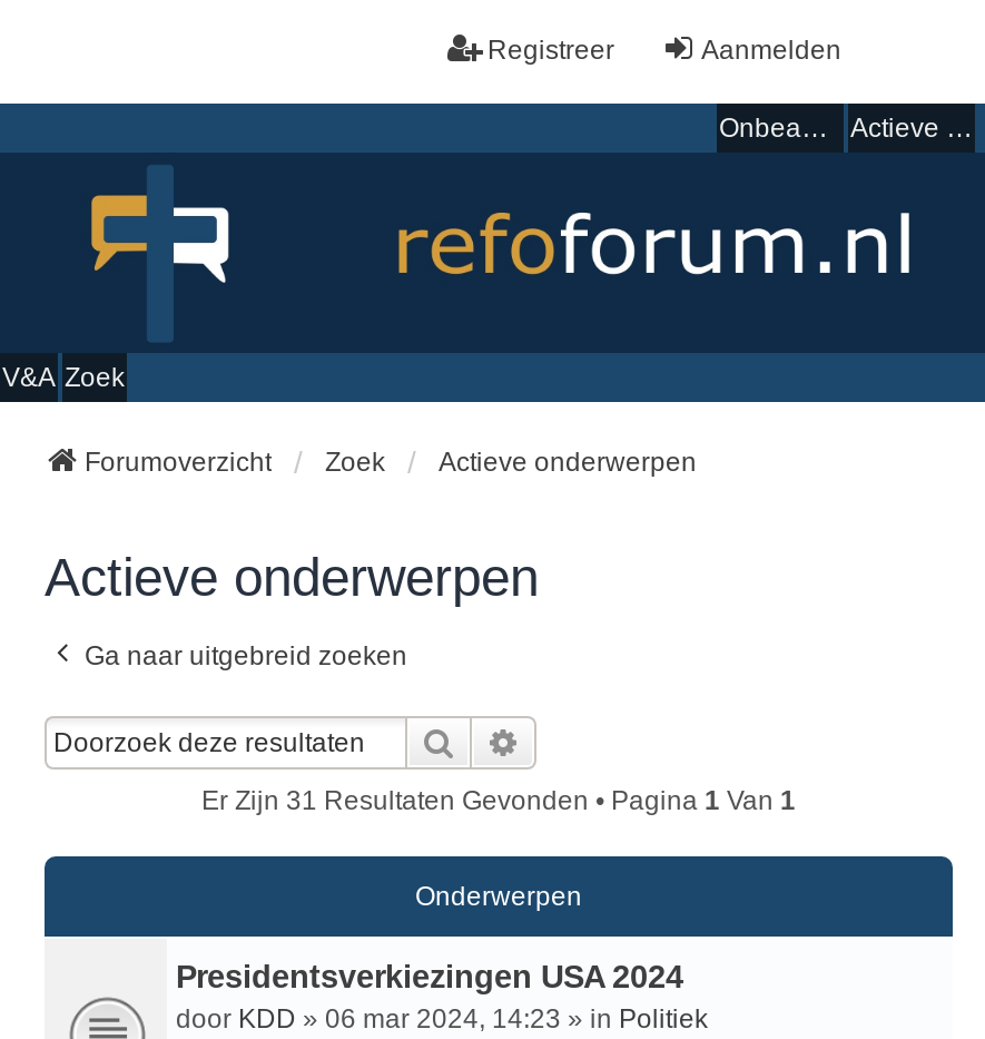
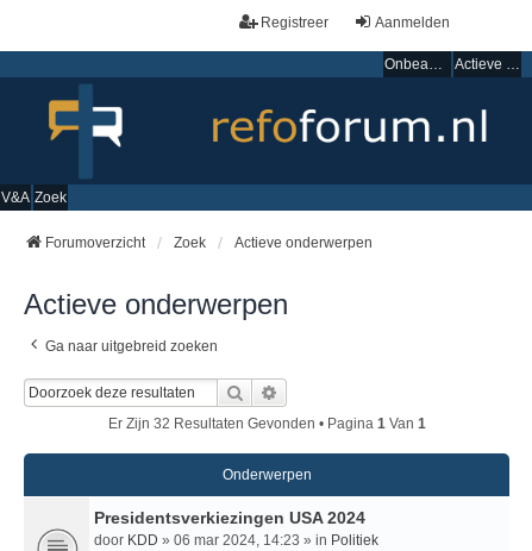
- Er Zijn 31 Resultaten Gevonden • Pagina 1 Van 1
+ Er Zijn 32 Resultaten Gevonden • Pagina 1 Van 1
